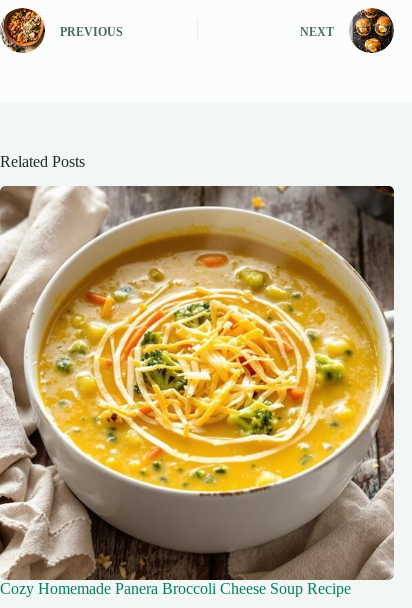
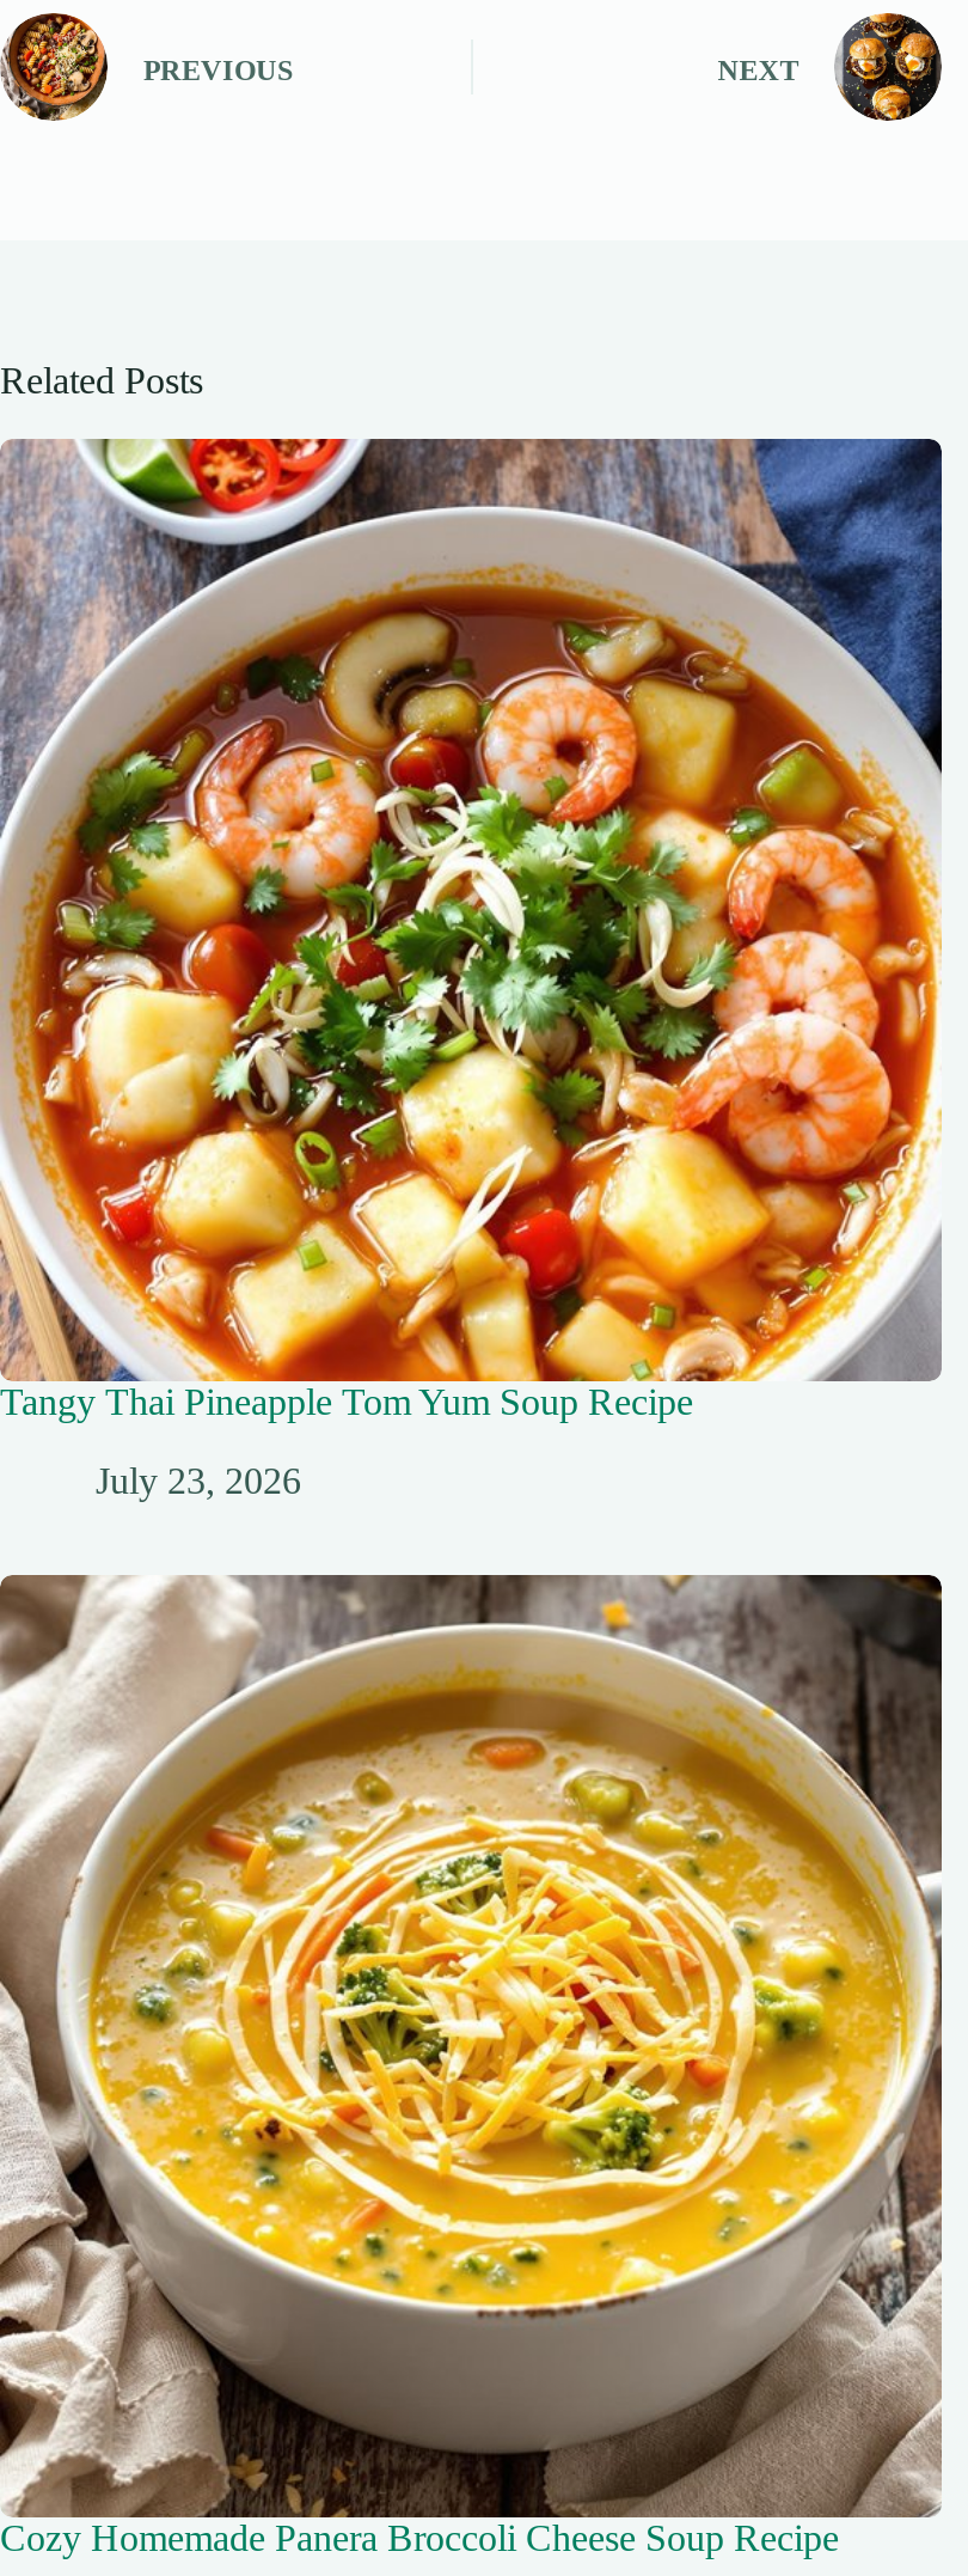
+ [image]
+ Tangy Thai Pineapple Tom Yum Soup Recipe
+ July 23, 2026
